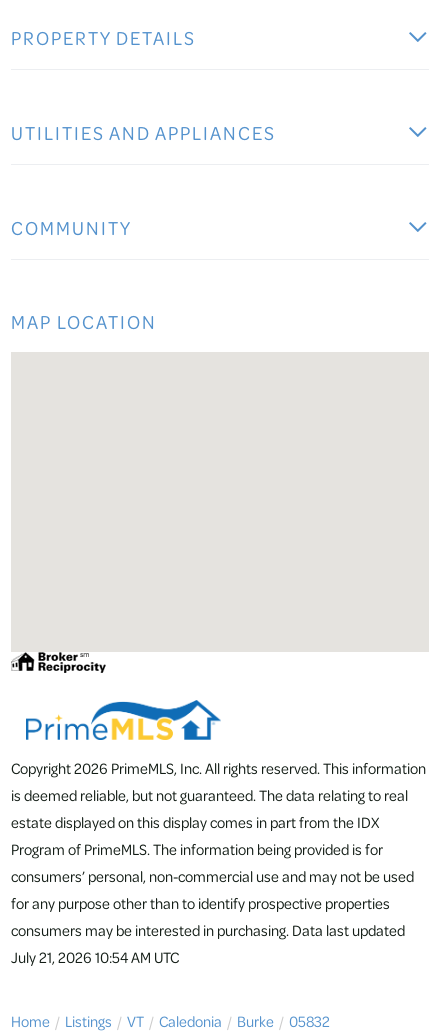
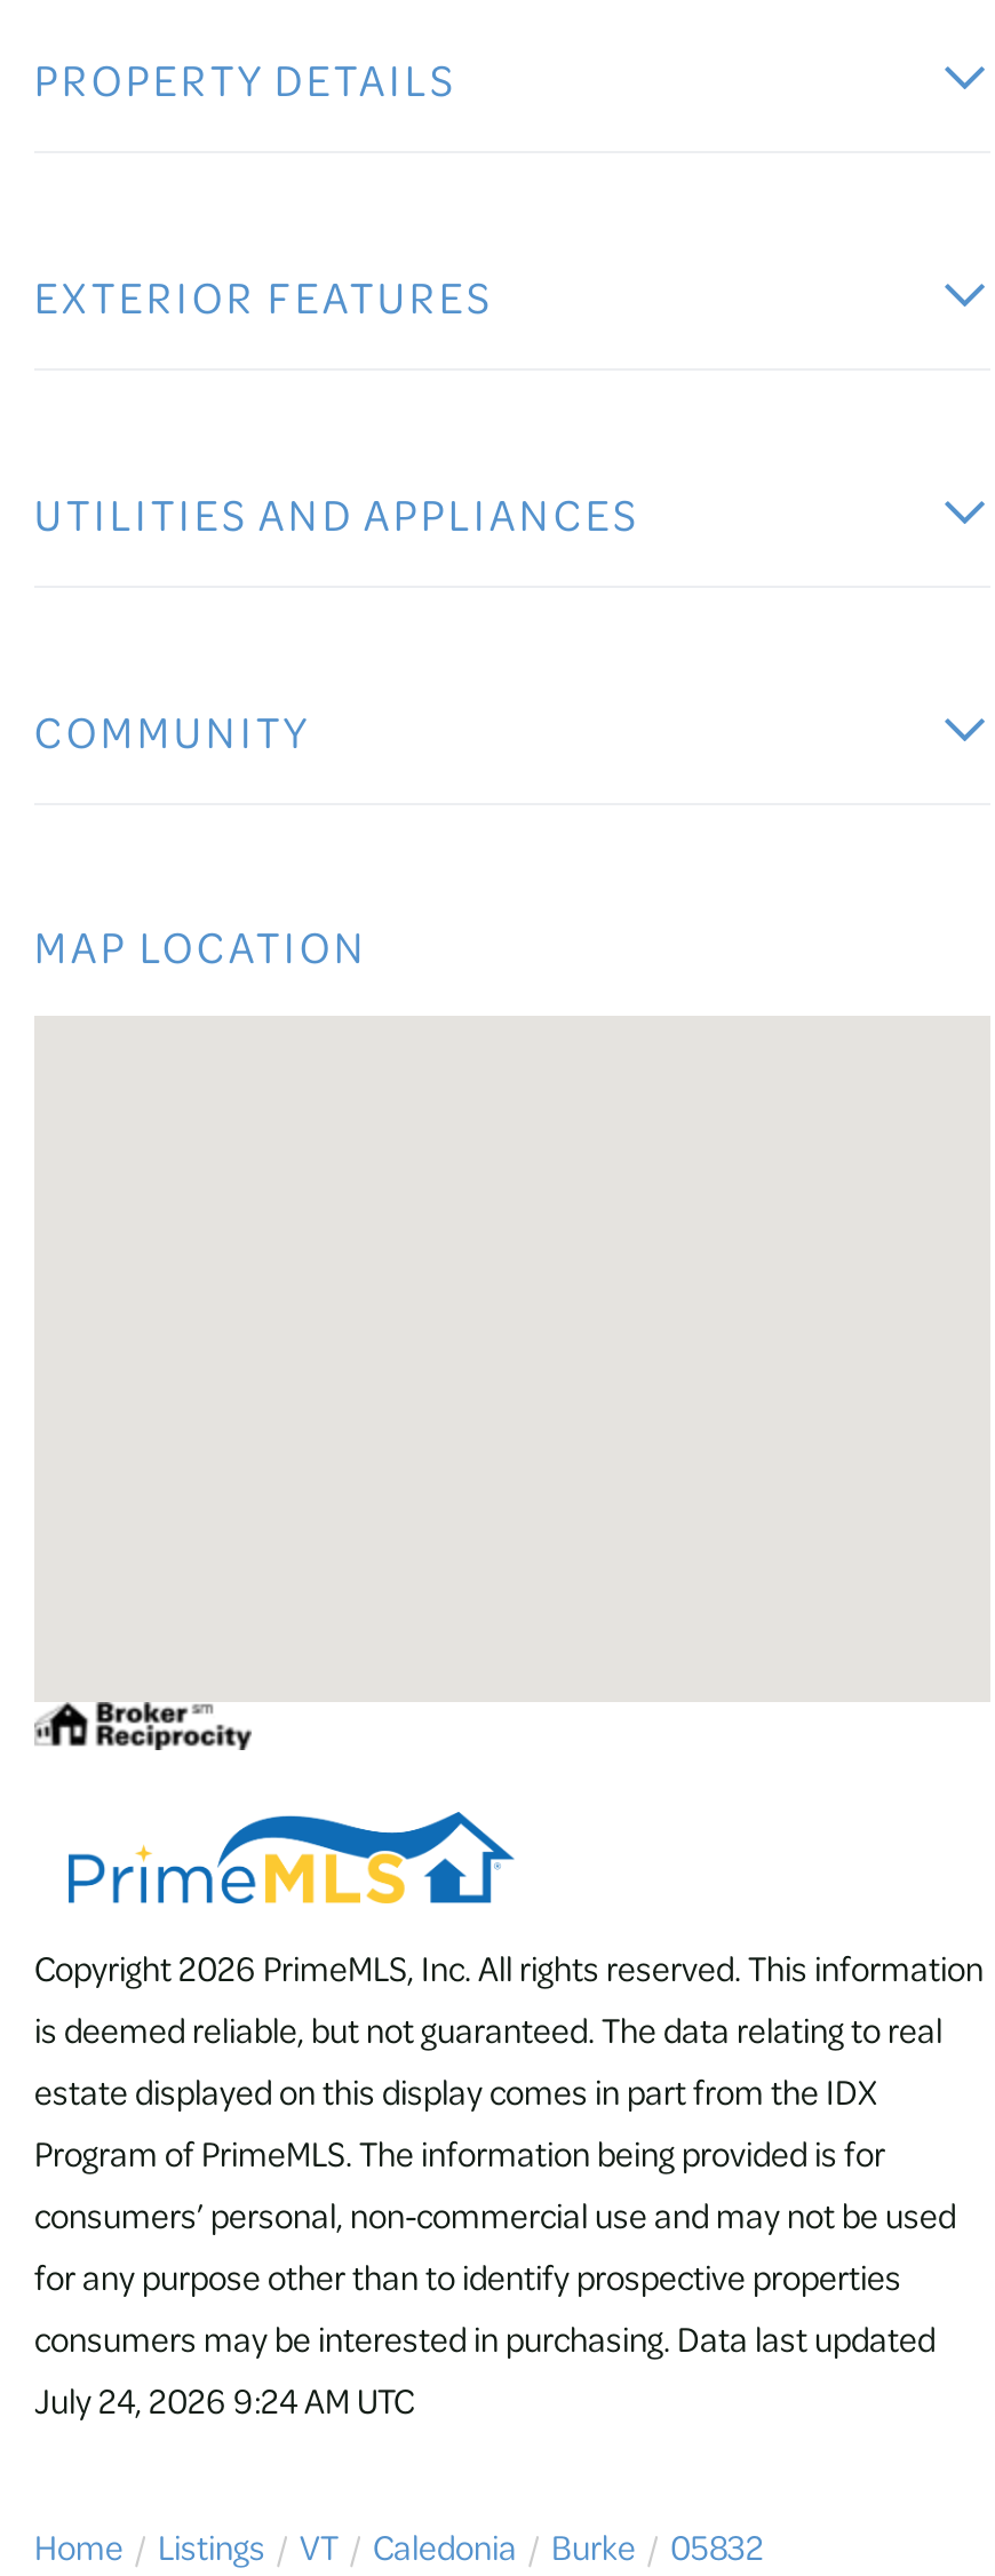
+ EXTERIOR FEATURES

- July 21, 2026 10:54 AM UTC
+ July 24, 2026 9:24 AM UTC
